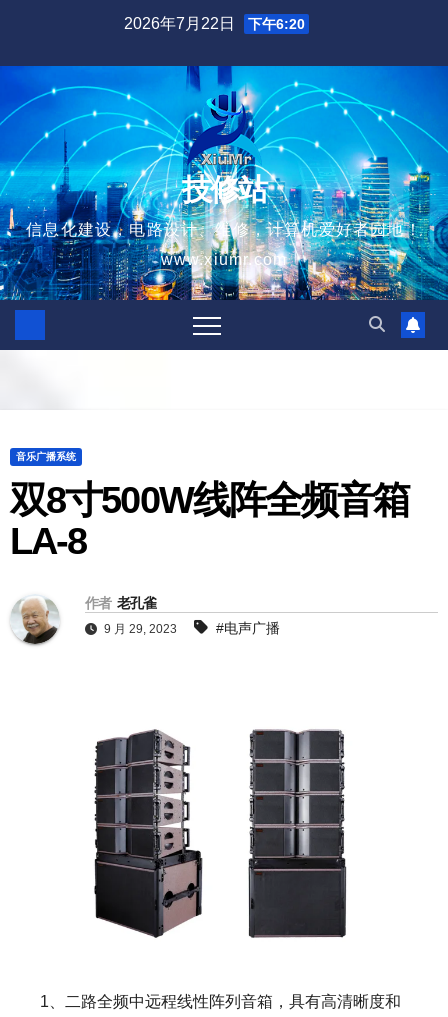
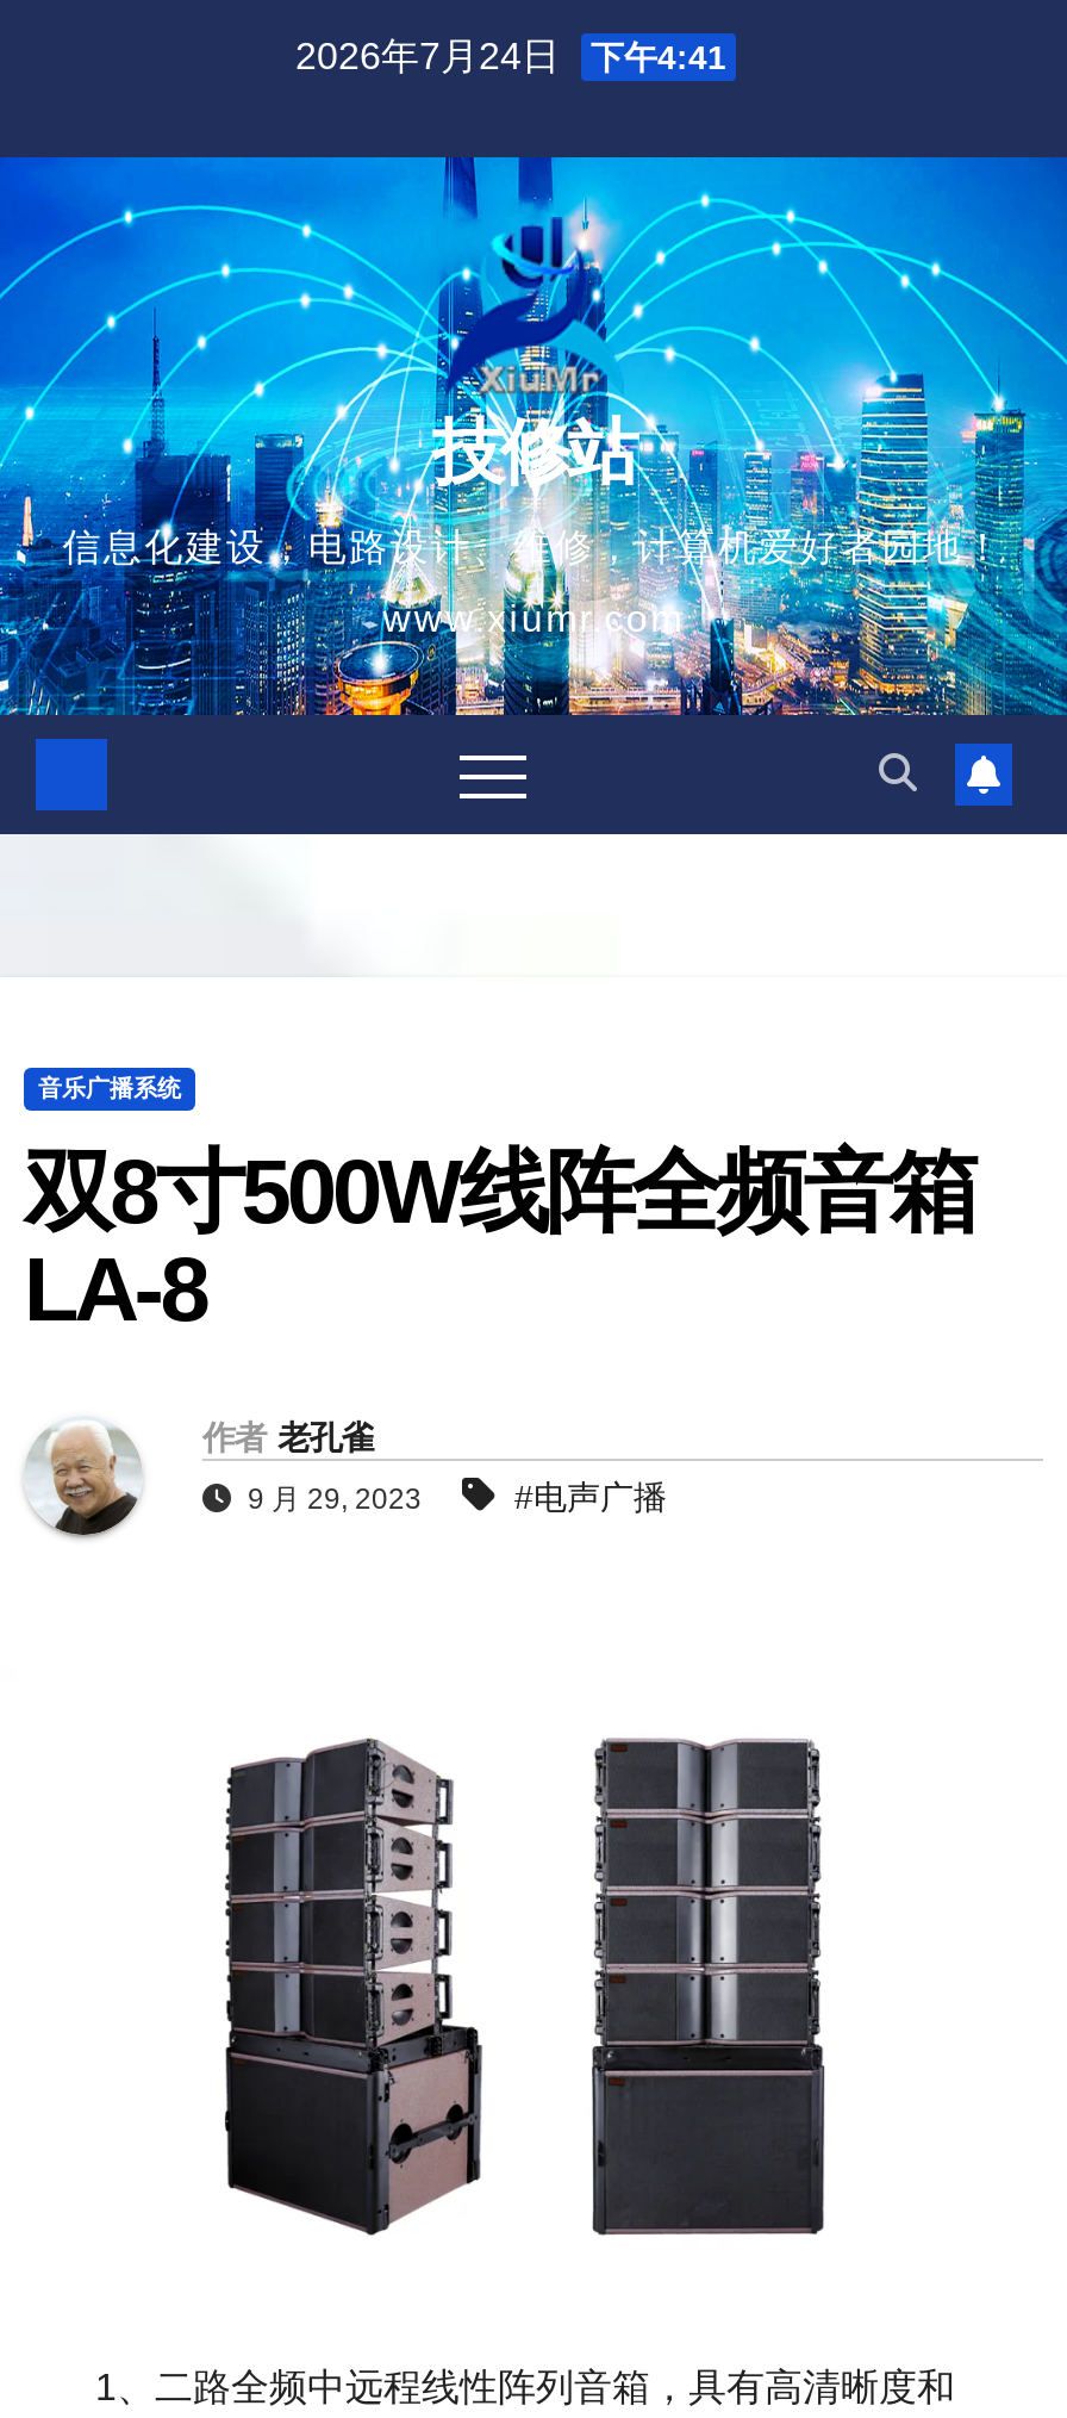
- 2026年7月22日 下午6:20
+ 2026年7月24日 下午4:41
